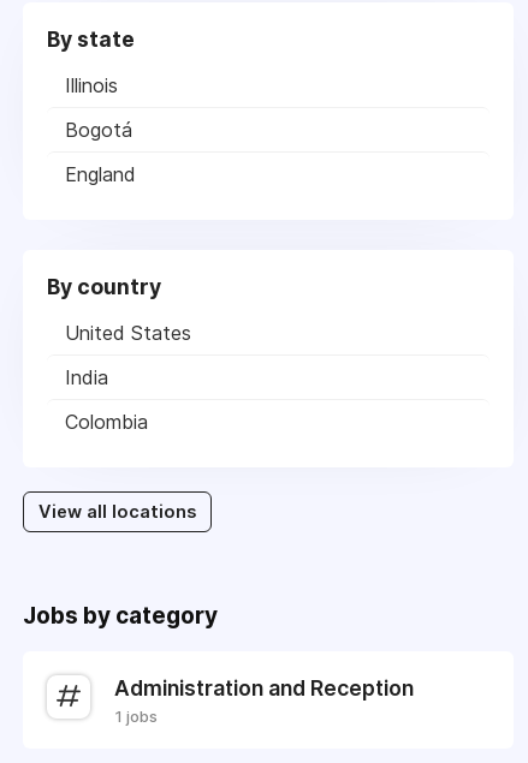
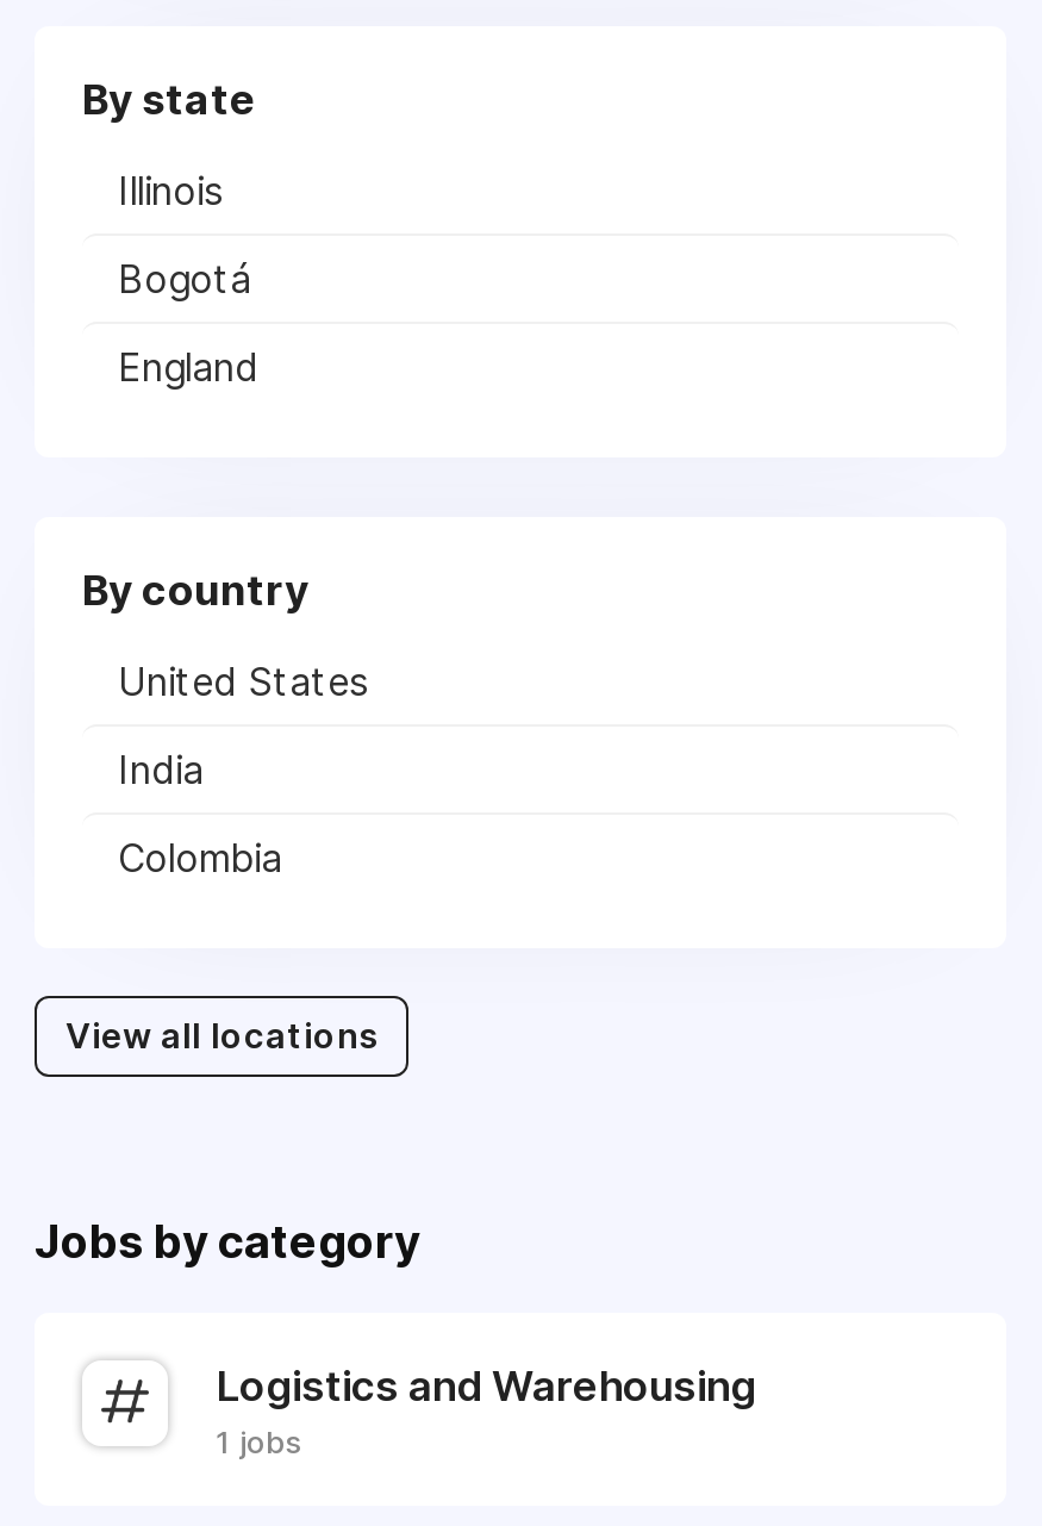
- Administration and Reception
+ Logistics and Warehousing
